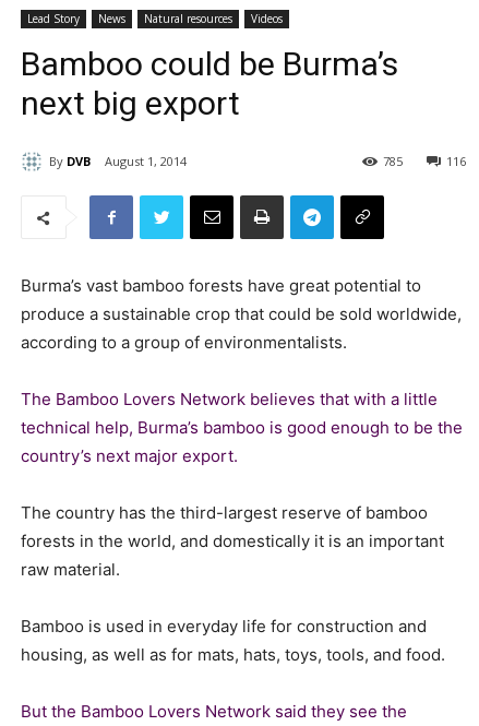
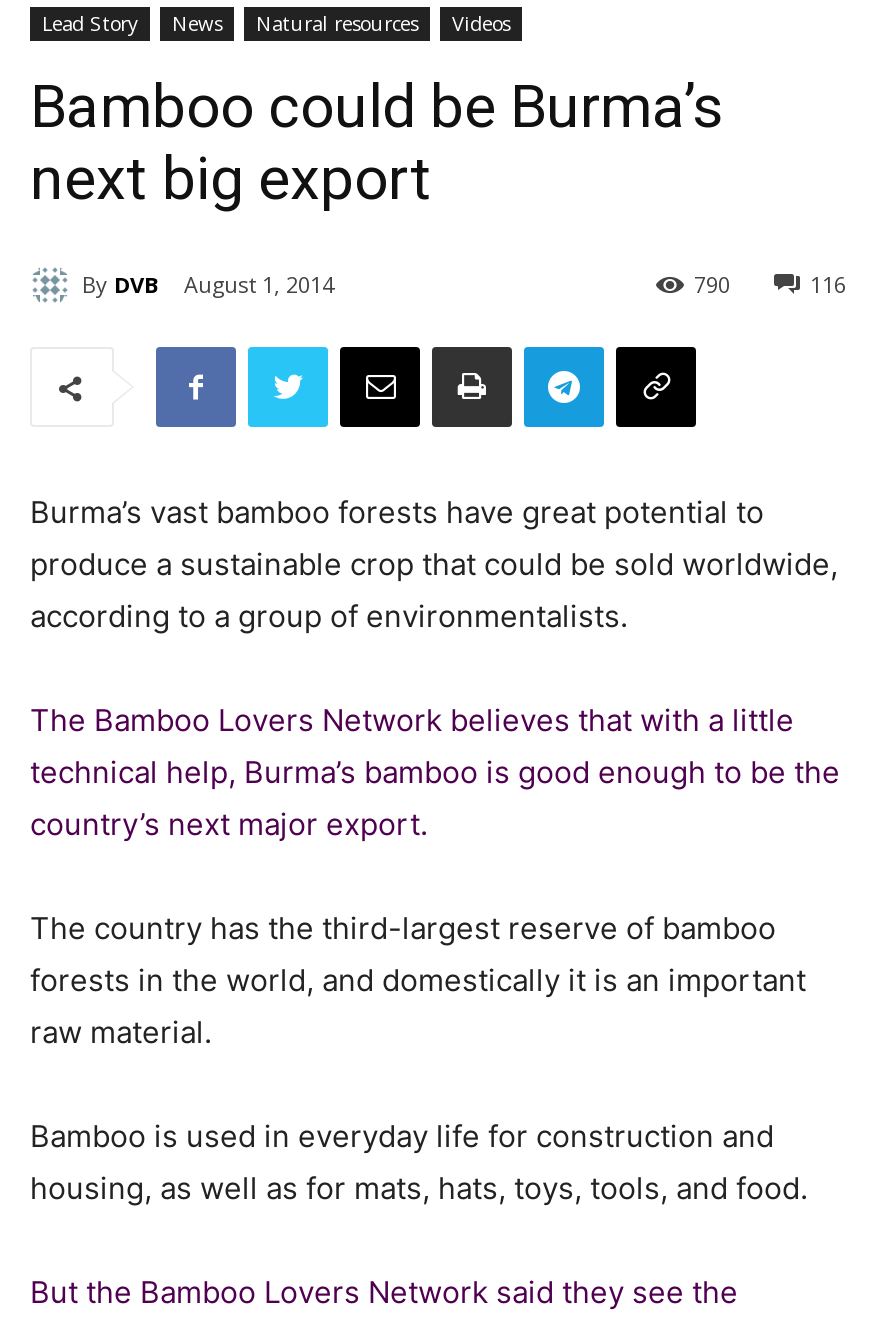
- 785
+ 790
